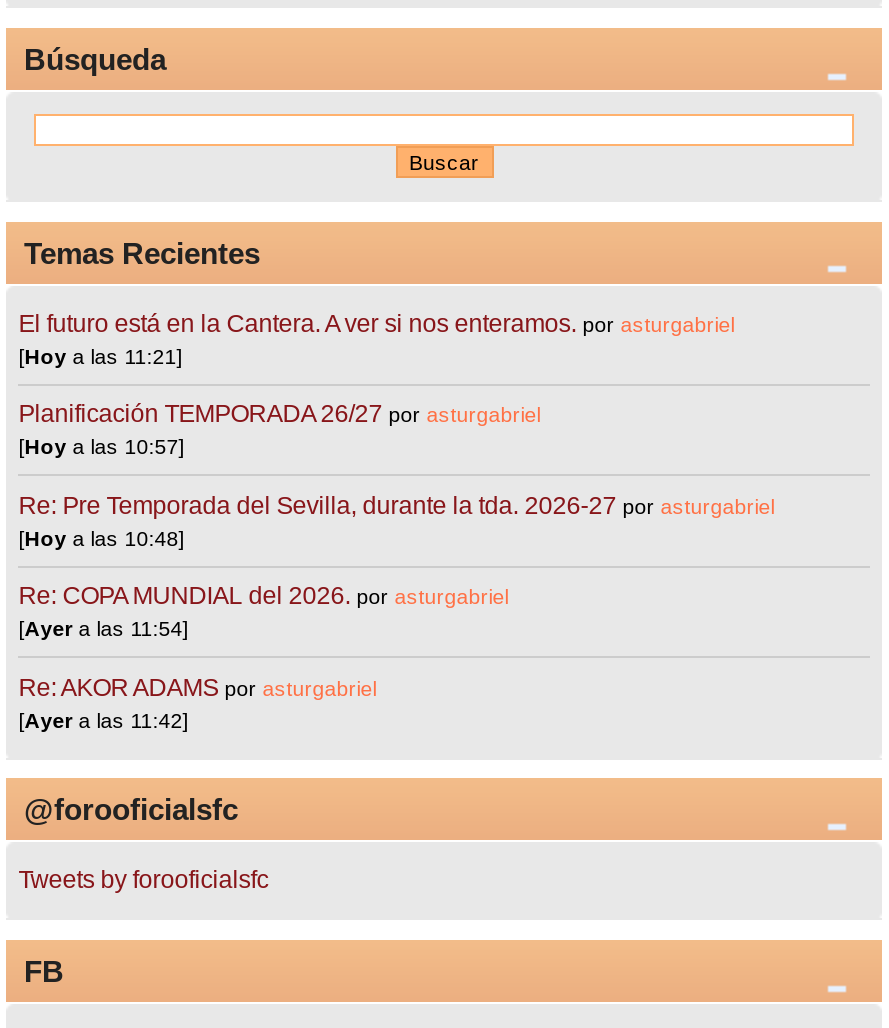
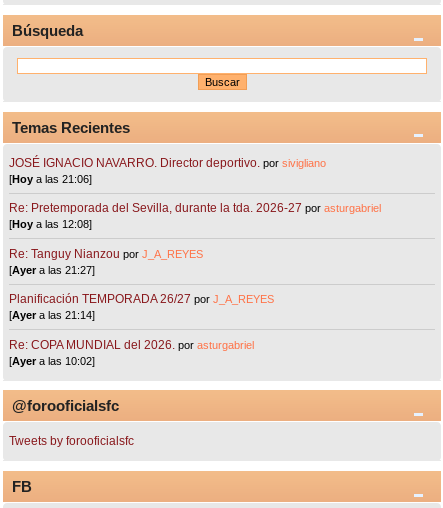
- El futuro está en la Cantera. A ver si nos enteramos. por asturgabriel
- [Hoy a las 11:21]
- Planificación TEMPORADA 26/27 por asturgabriel
- [Hoy a las 10:57]
- Re: Pre Temporada del Sevilla, durante la tda. 2026-27 por asturgabriel
- [Hoy a las 10:48]
+ JOSÉ IGNACIO NAVARRO. Director deportivo. por sivigliano
+ [Hoy a las 21:06]
+ Re: Pretemporada del Sevilla, durante la tda. 2026-27 por asturgabriel
+ [Hoy a las 12:08]
+ Re: Tanguy Nianzou por J_A_REYES
+ [Ayer a las 21:27]
+ Planificación TEMPORADA 26/27 por J_A_REYES
+ [Ayer a las 21:14]

moved down: Re: COPA MUNDIAL del 2026. por asturgabriel

- [Ayer a las 11:54]
- Re: AKOR ADAMS por asturgabriel
- [Ayer a las 11:42]
+ [Ayer a las 10:02]
